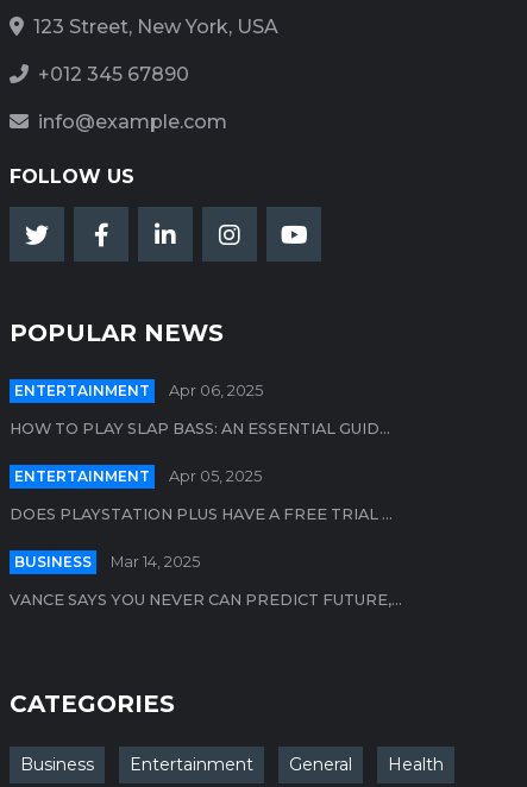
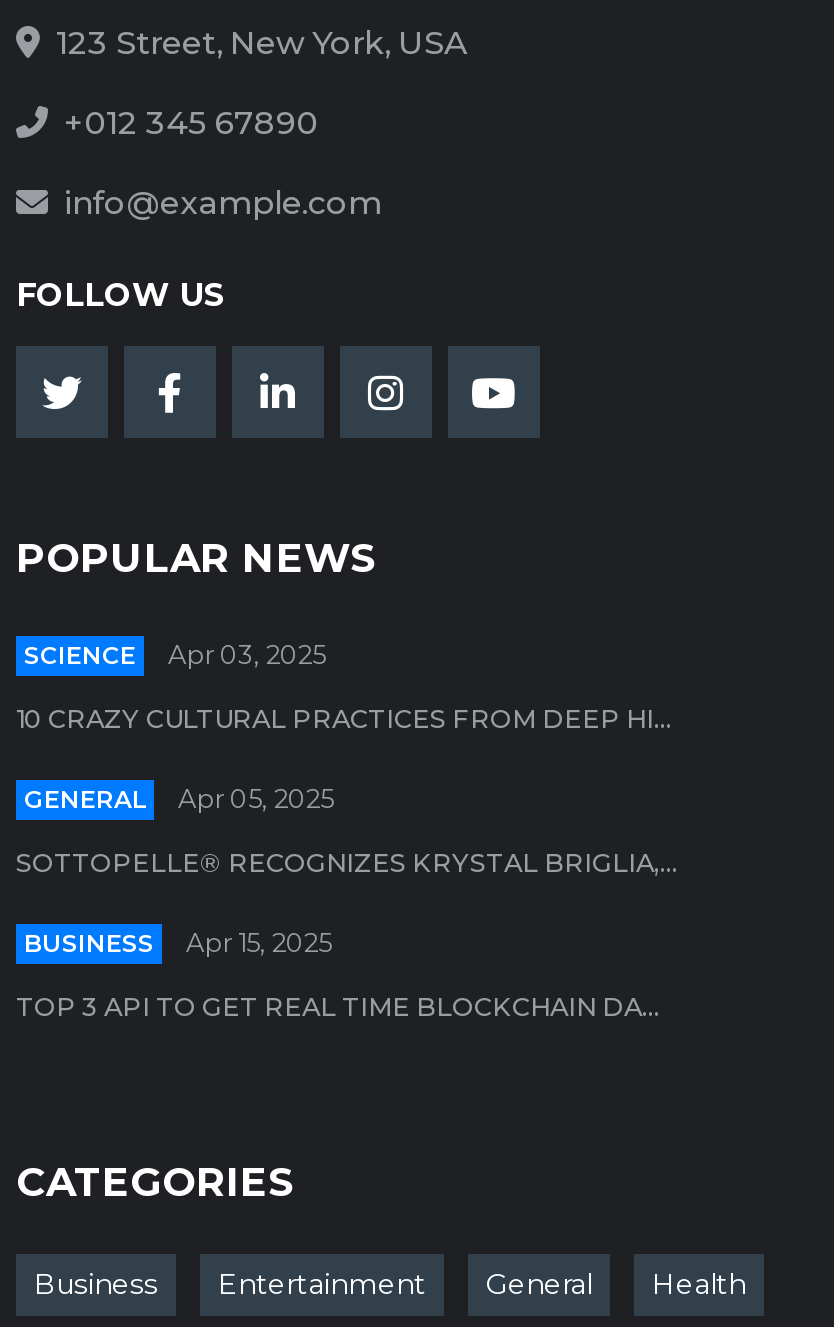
- ENTERTAINMENT
- Apr 06, 2025
+ SCIENCE
+ Apr 03, 2025

- HOW TO PLAY SLAP BASS: AN ESSENTIAL GUID...
+ 10 CRAZY CULTURAL PRACTICES FROM DEEP HI...

- ENTERTAINMENT
+ GENERAL

- DOES PLAYSTATION PLUS HAVE A FREE TRIAL ...
+ SOTTOPELLE® RECOGNIZES KRYSTAL BRIGLIA,...

- BUSINESS Mar 14, 2025
+ BUSINESS Apr 15, 2025

- VANCE SAYS YOU NEVER CAN PREDICT FUTURE,...
+ TOP 3 API TO GET REAL TIME BLOCKCHAIN DA...
